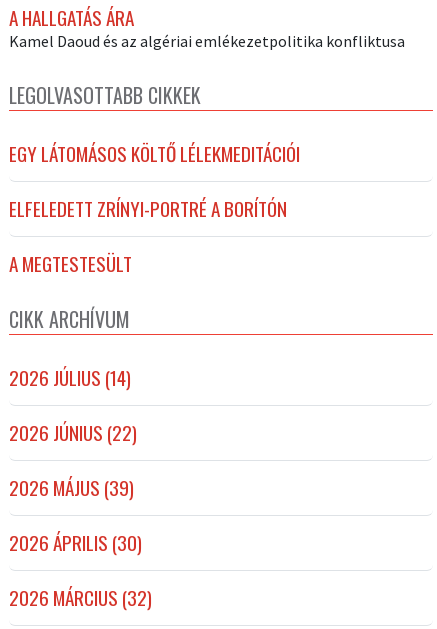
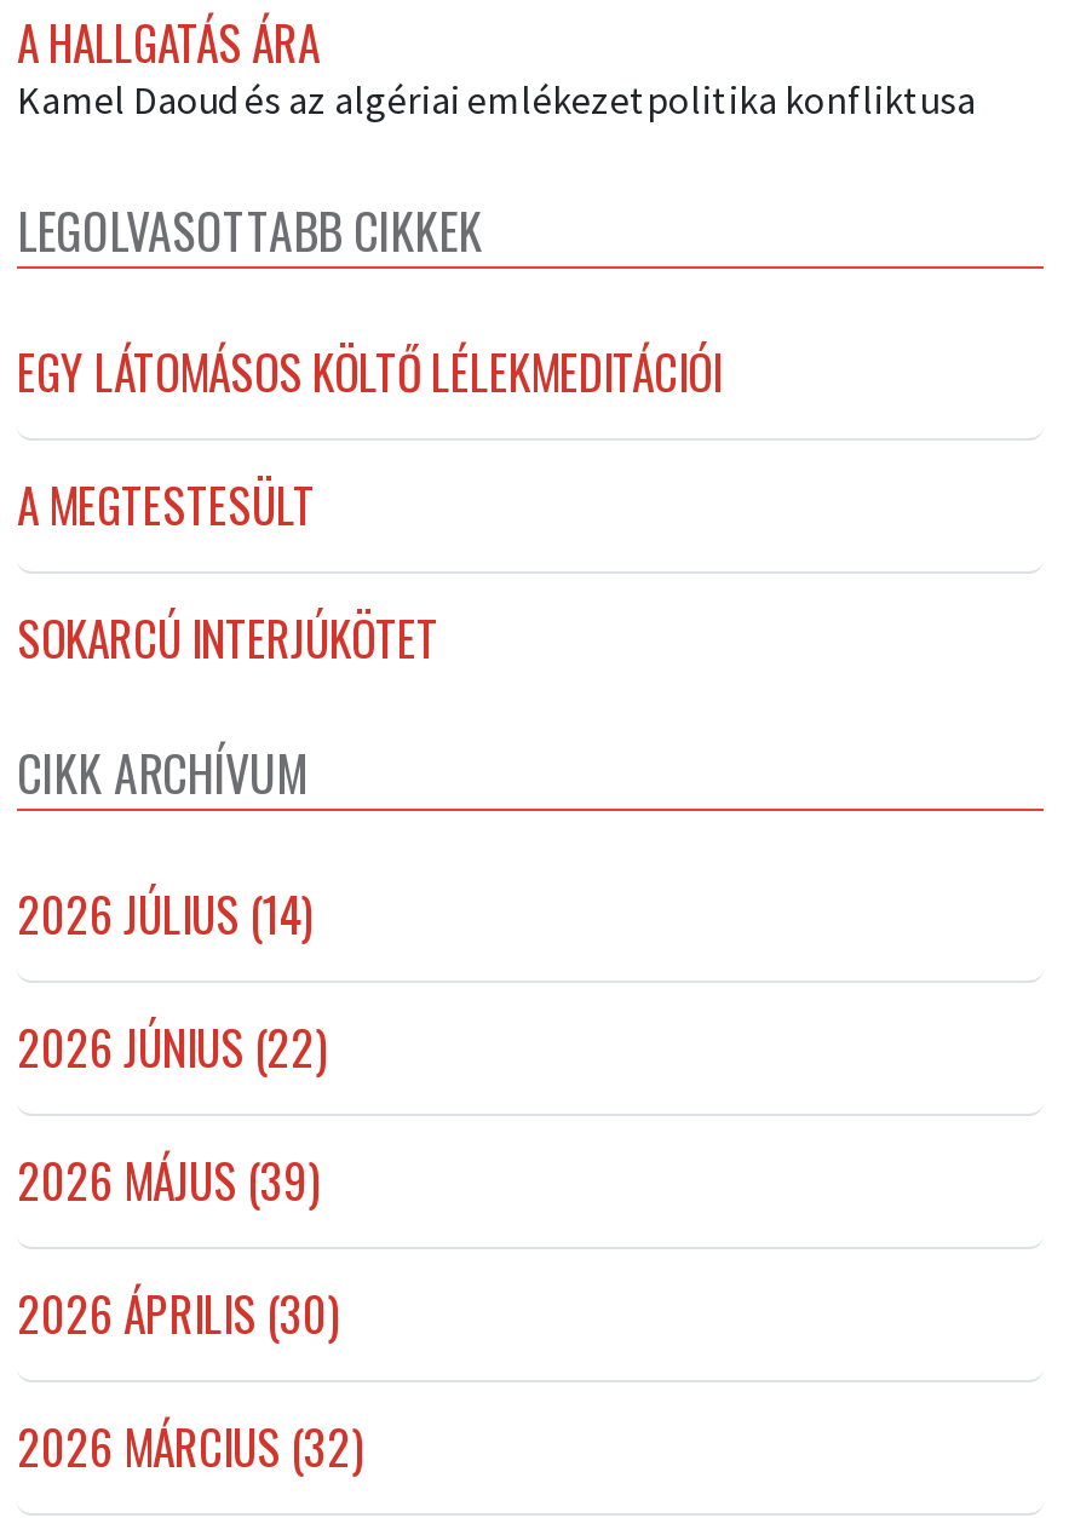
- ELFELEDETT ZRÍNYI-PORTRÉ A BORÍTÓN

moved up: A MEGTESTESÜLT

+ SOKARCÚ INTERJÚKÖTET
